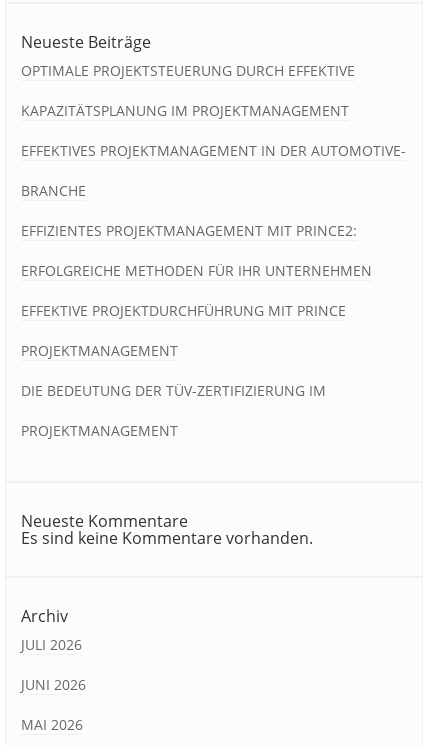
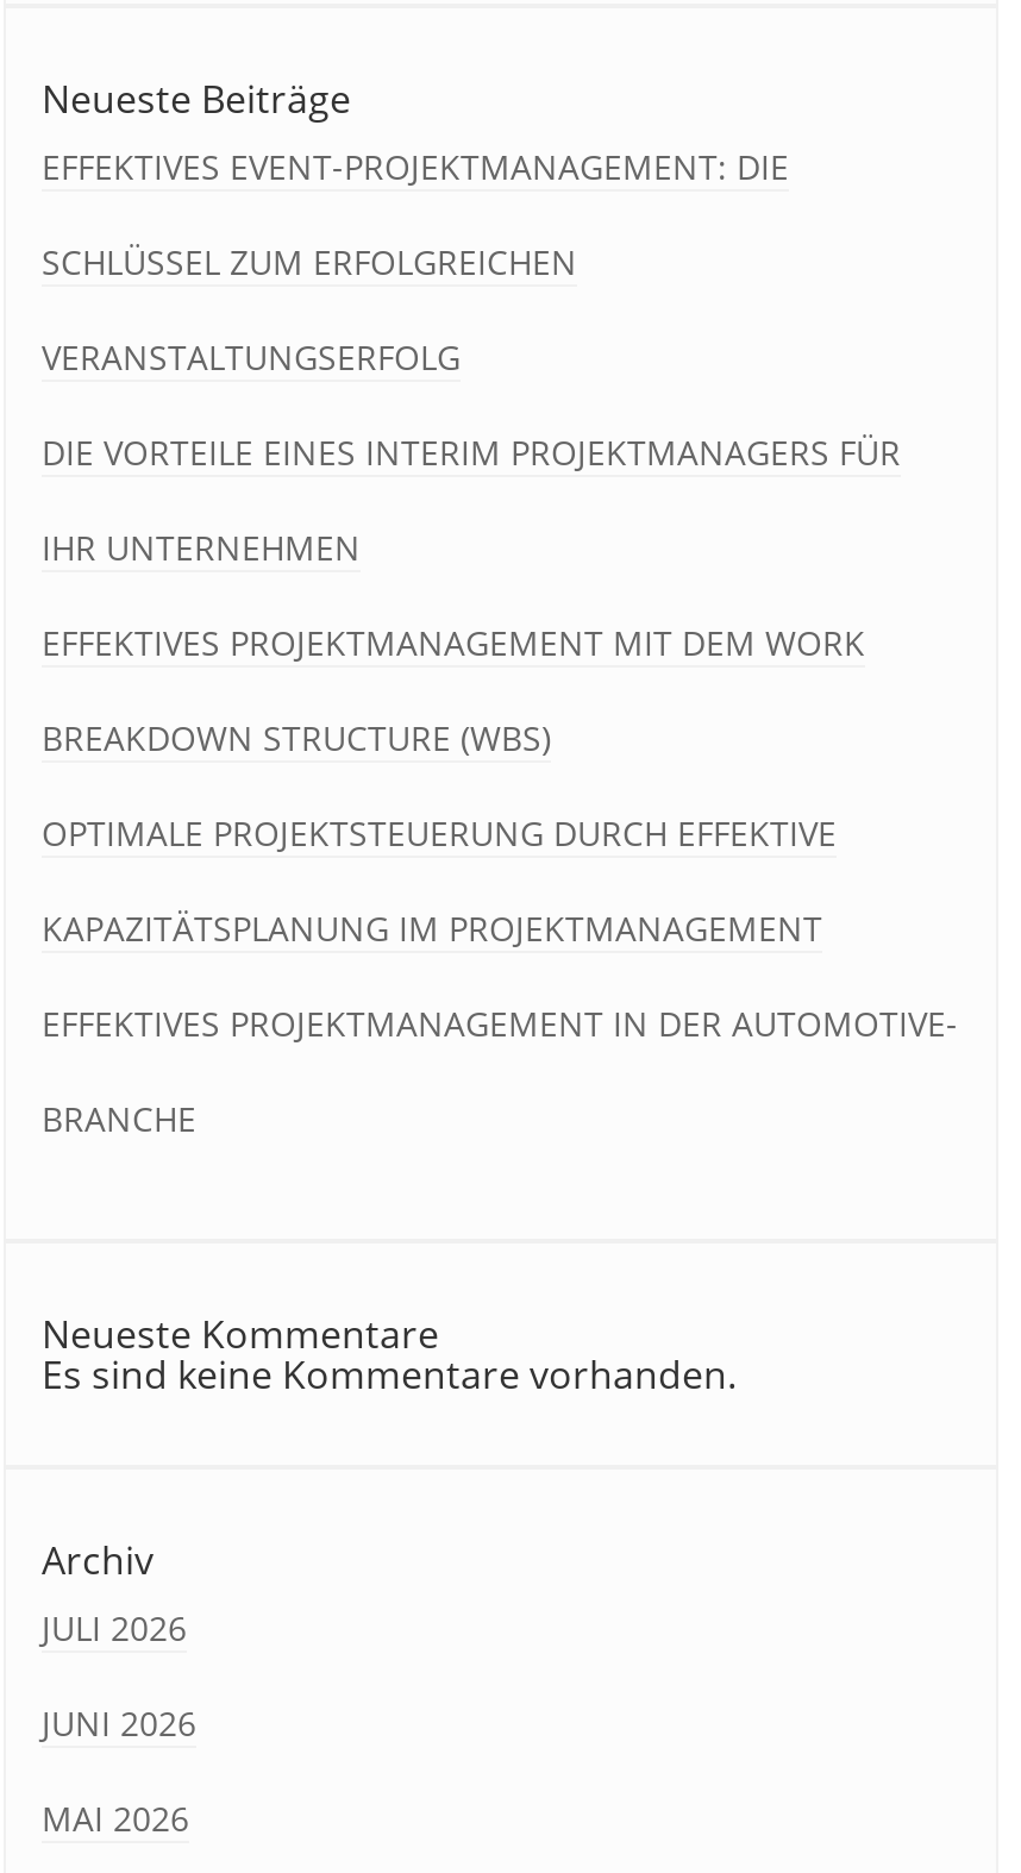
+ EFFEKTIVES EVENT-PROJEKTMANAGEMENT: DIE
+ SCHLÜSSEL ZUM ERFOLGREICHEN
+ VERANSTALTUNGSERFOLG
+ DIE VORTEILE EINES INTERIM PROJEKTMANAGERS FÜR
+ IHR UNTERNEHMEN
+ EFFEKTIVES PROJEKTMANAGEMENT MIT DEM WORK
+ BREAKDOWN STRUCTURE (WBS)

moved down: OPTIMALE PROJEKTSTEUERUNG DURCH EFFEKTIVE | KAPAZITÄTSPLANUNG IM PROJEKTMANAGEMENT | EFFEKTIVES PROJEKTMANAGEMENT IN DER AUTOMOTIVE- | BRANCHE

- EFFIZIENTES PROJEKTMANAGEMENT MIT PRINCE2:
- ERFOLGREICHE METHODEN FÜR IHR UNTERNEHMEN
- EFFEKTIVE PROJEKTDURCHFÜHRUNG MIT PRINCE
- PROJEKTMANAGEMENT
- DIE BEDEUTUNG DER TÜV-ZERTIFIZIERUNG IM
- PROJEKTMANAGEMENT
